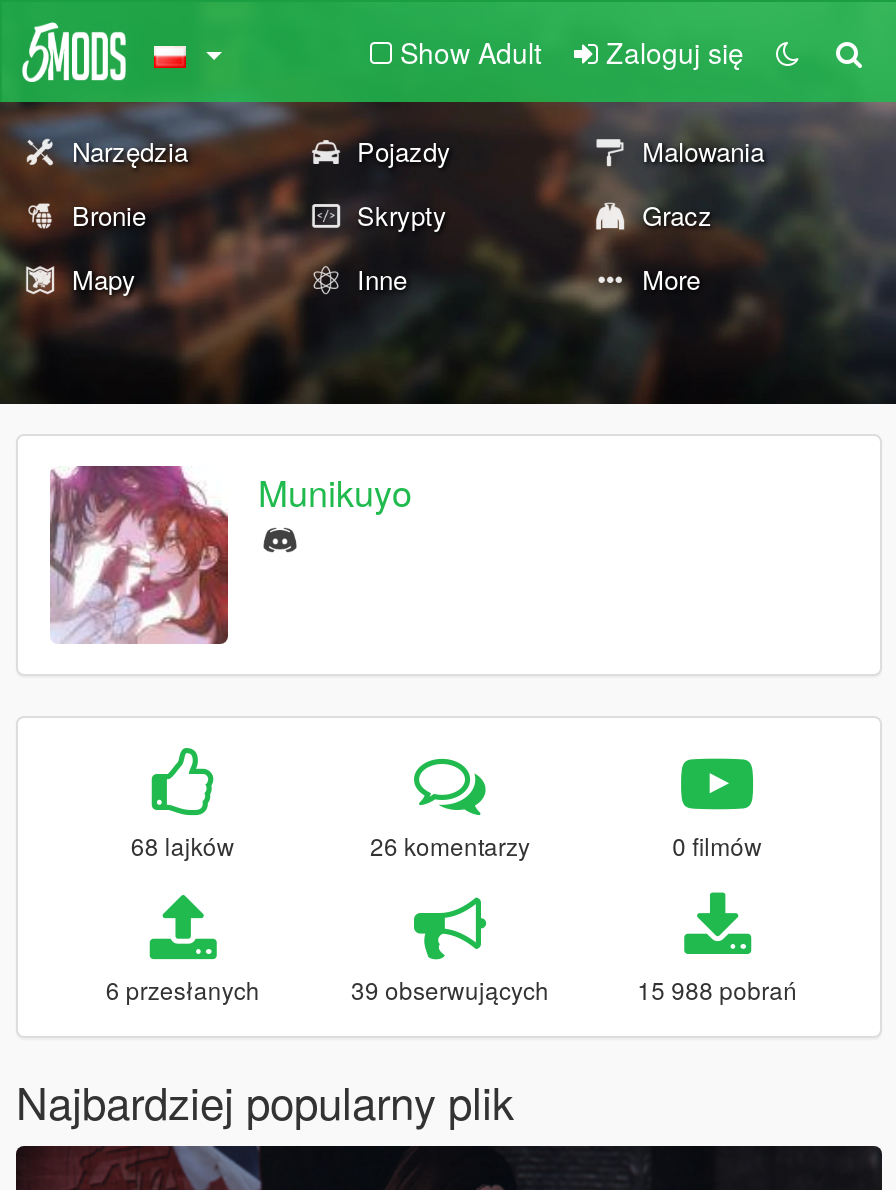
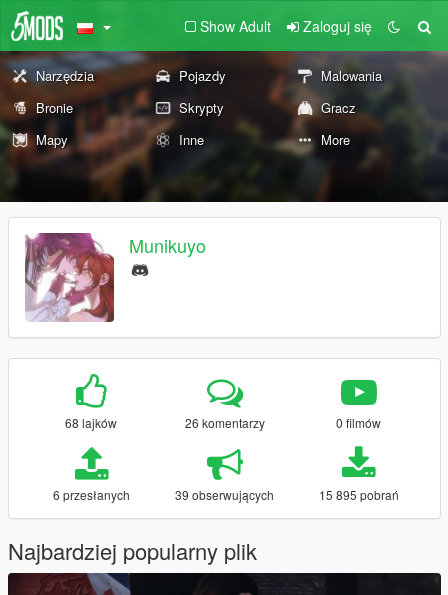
- 15 988 pobrań
+ 15 895 pobrań
